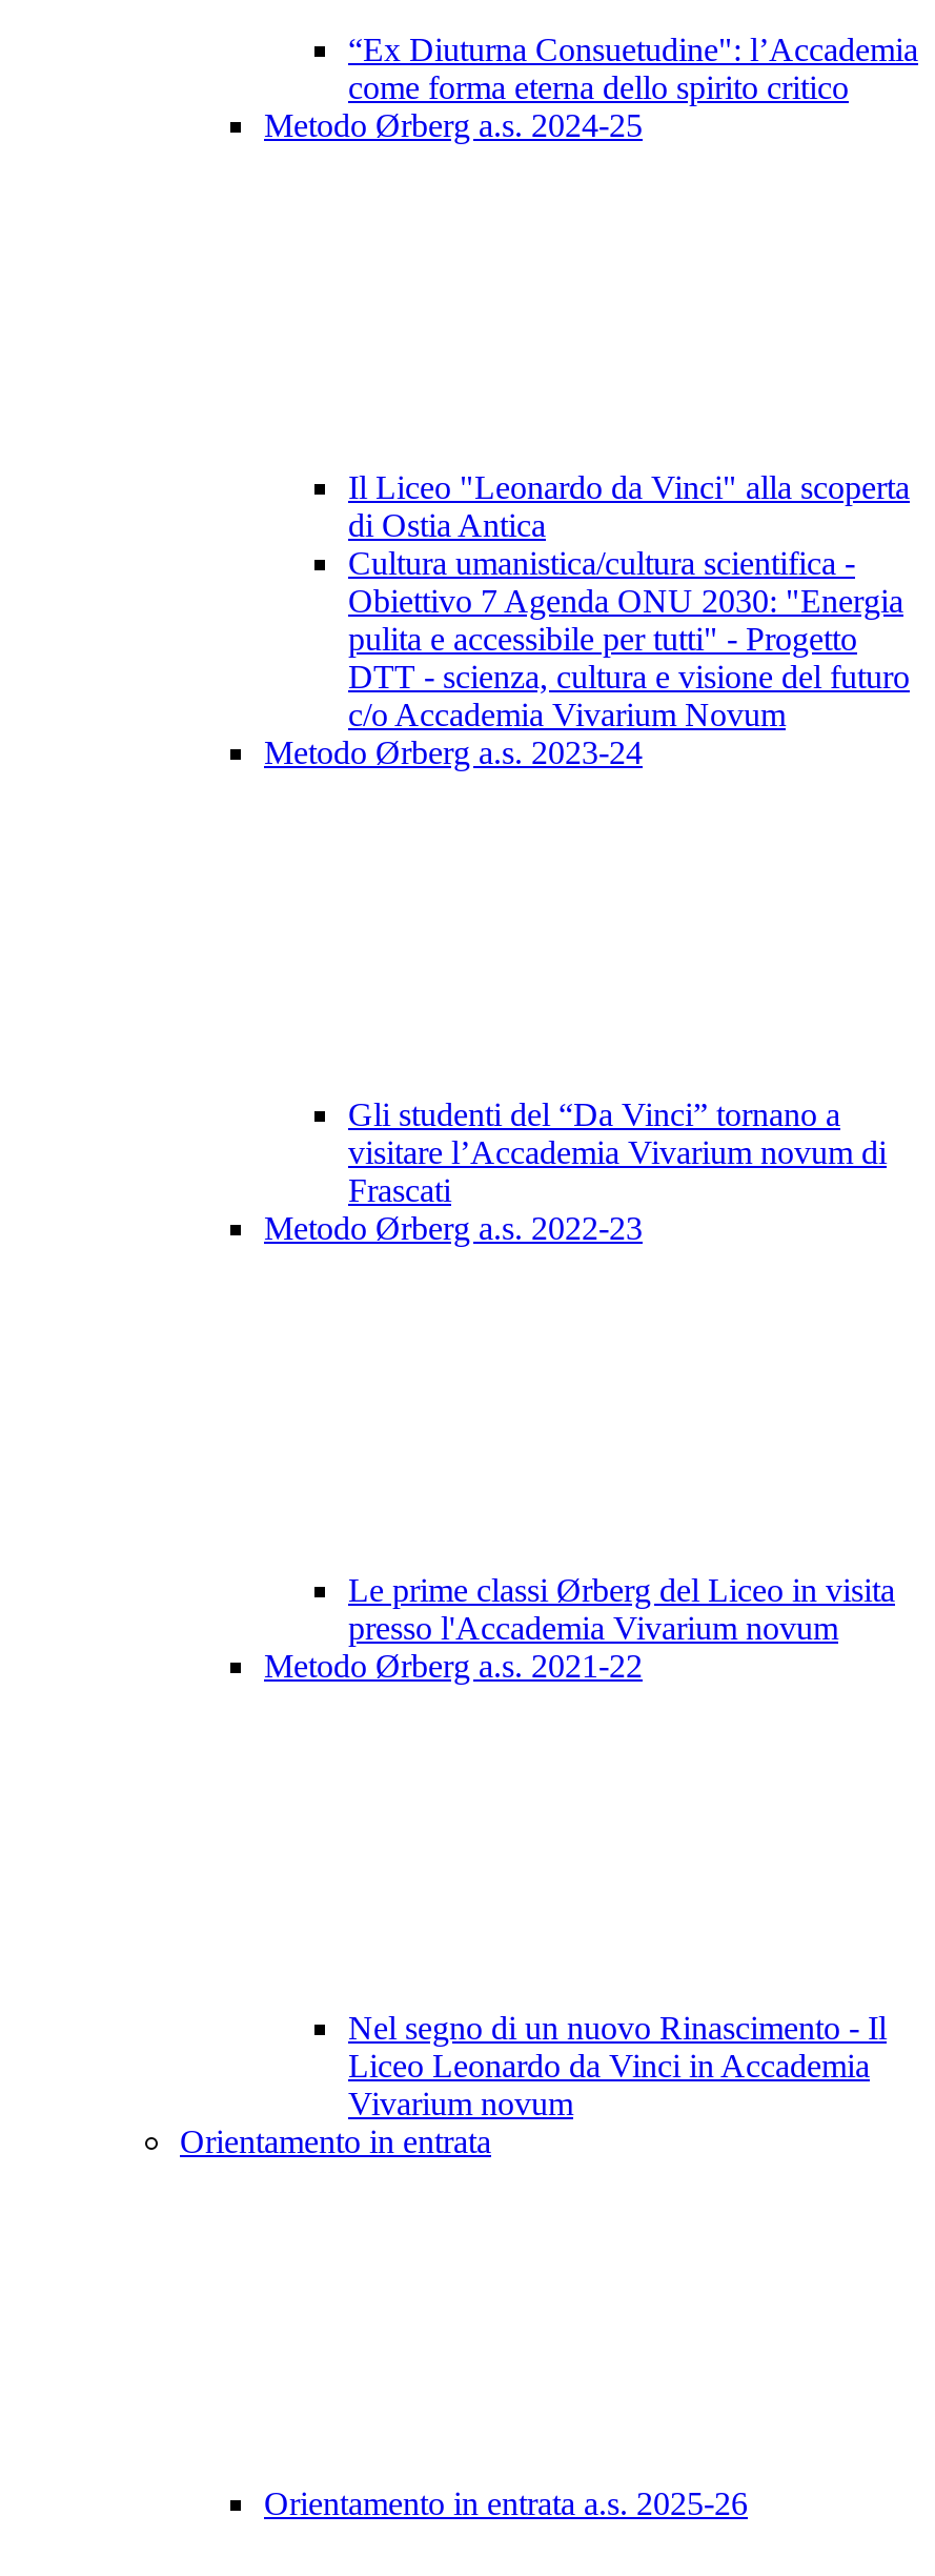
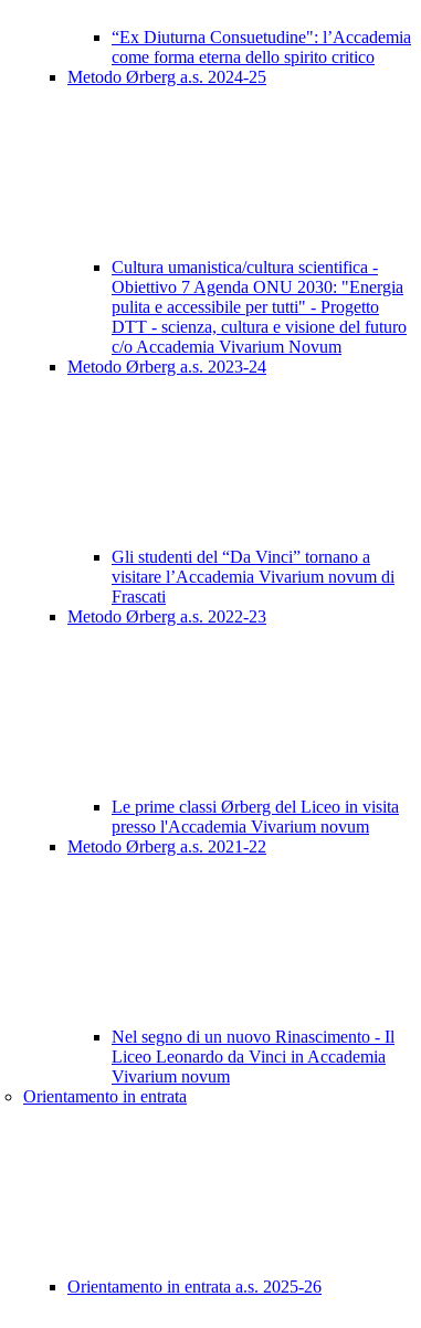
- Il Liceo "Leonardo da Vinci" alla scoperta
- di Ostia Antica
